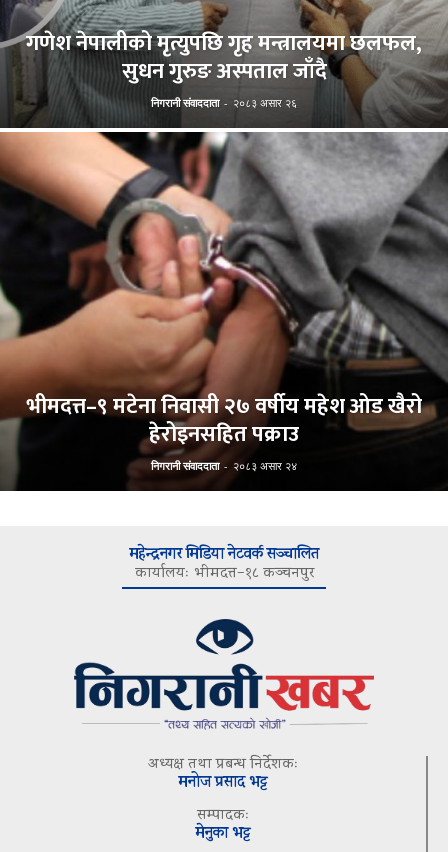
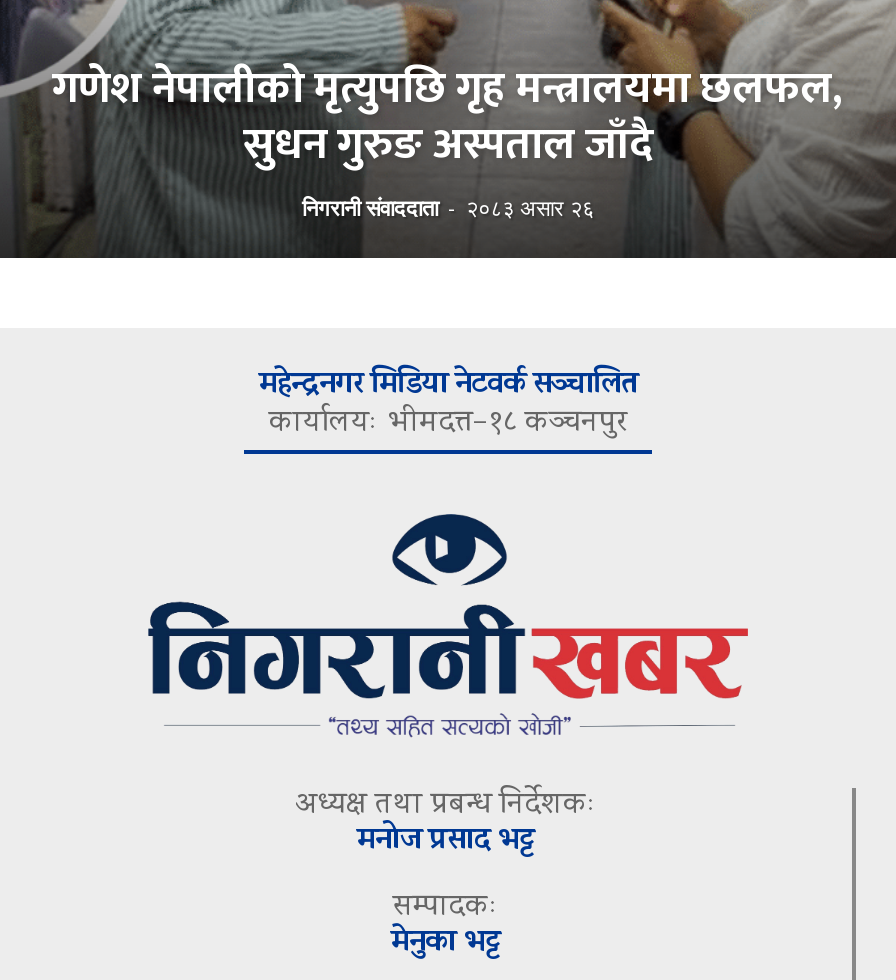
- [image]
- भीमदत्त–९ मटेना निवासी २७ वर्षीय महेश ओड खैरो
- हेरोइनसहित पक्राउ
- निगरानी संवाददाता - २०८३ असार २४
